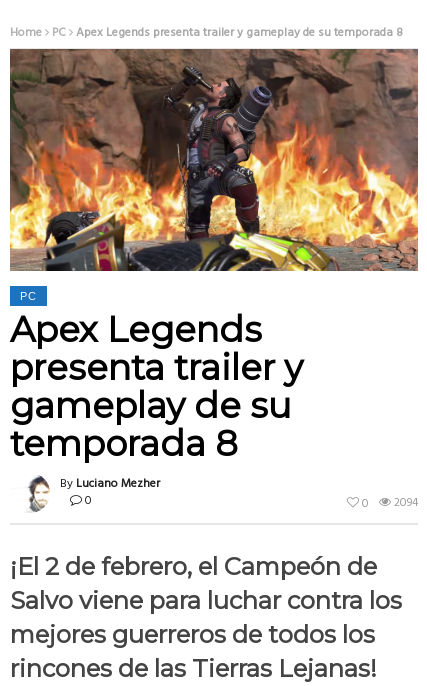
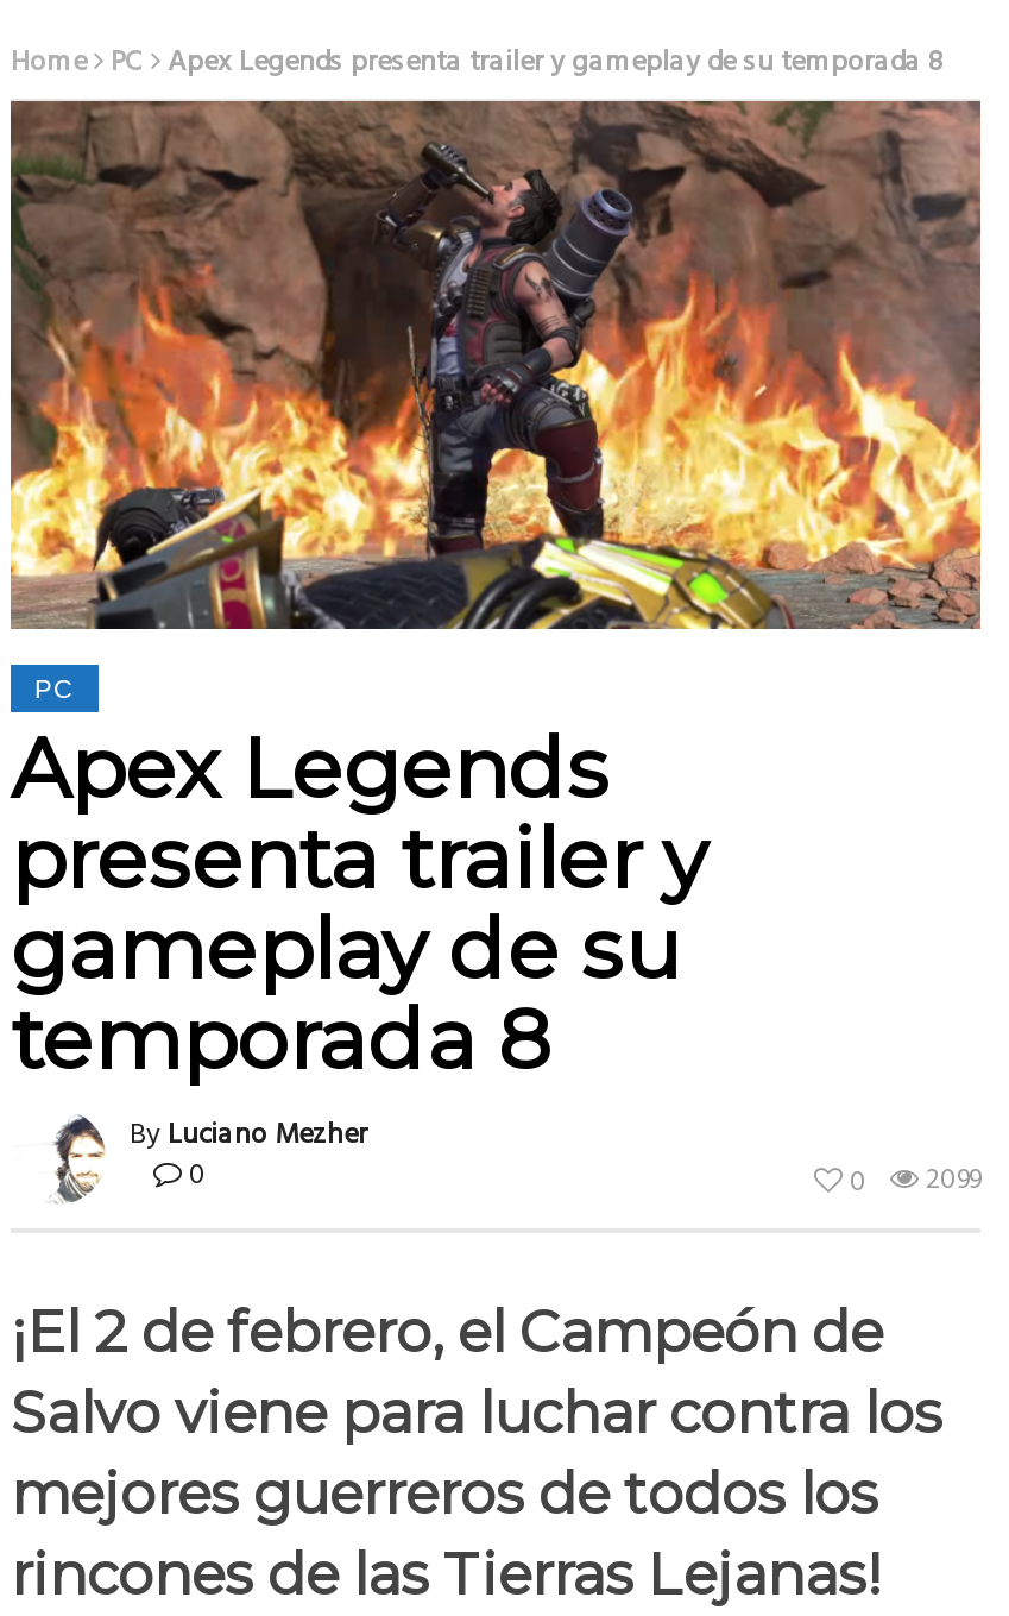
- 0 2094
+ 0 2099
